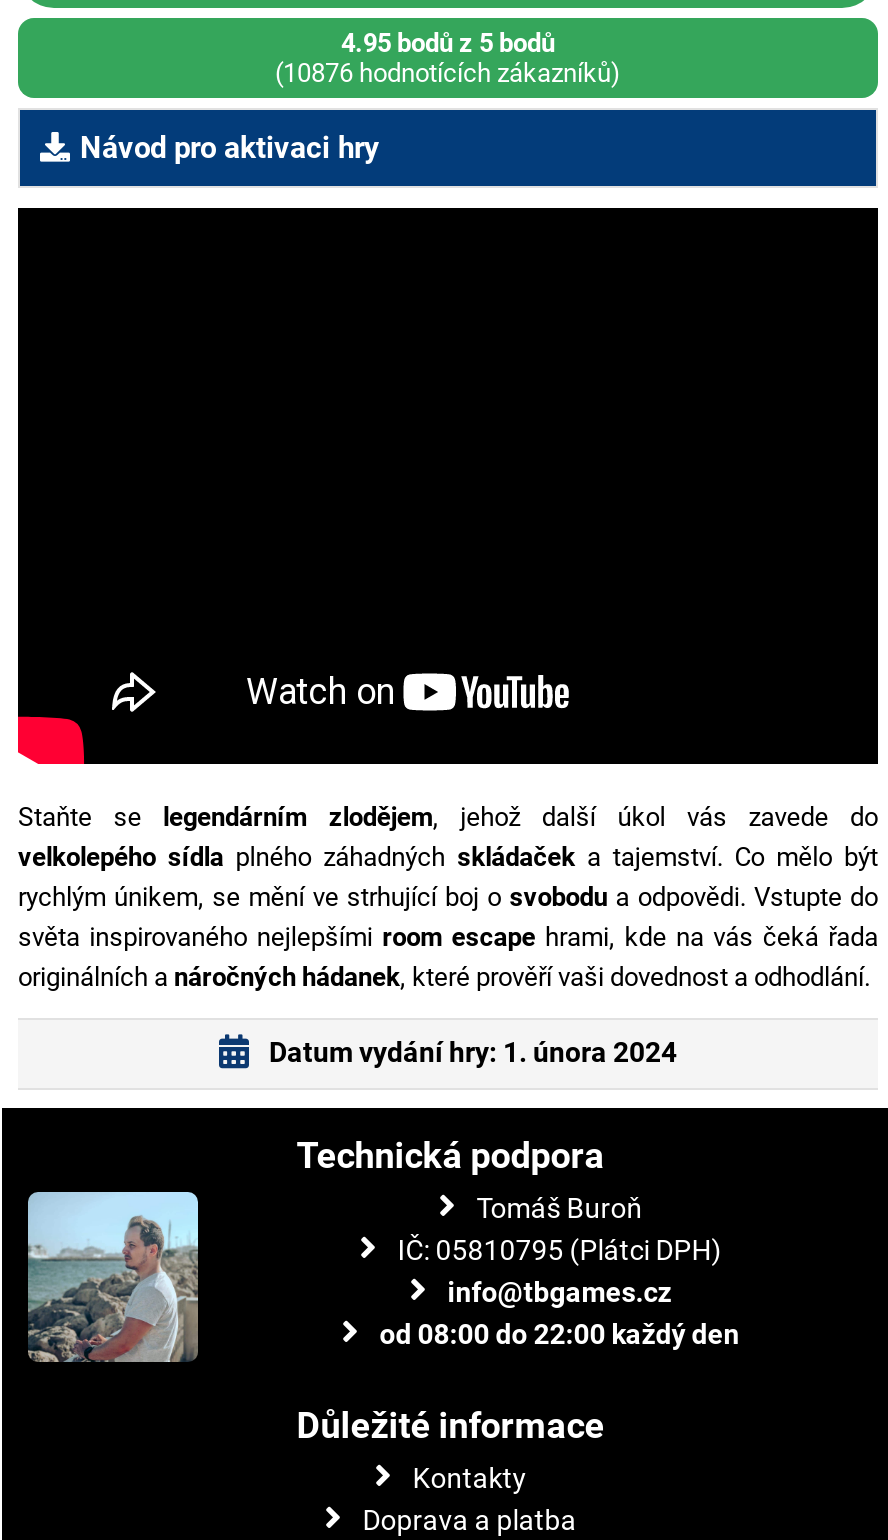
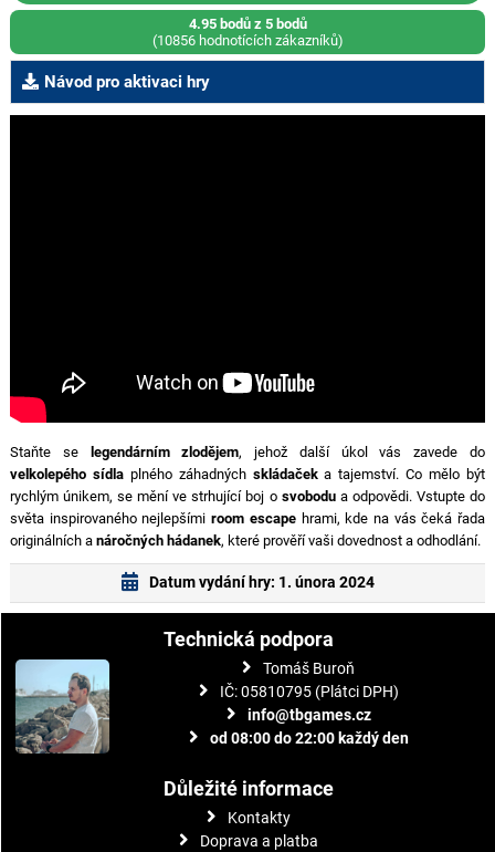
- (10876 hodnotících zákazníků)
+ (10856 hodnotících zákazníků)
